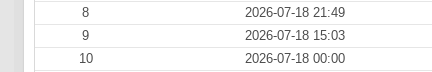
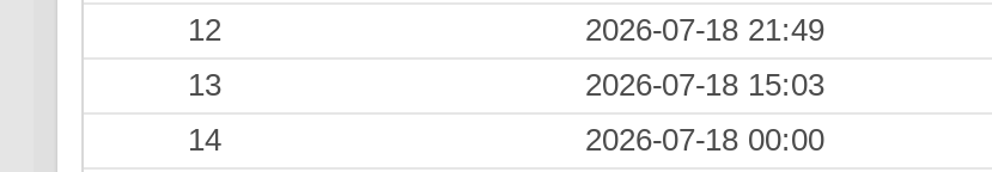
- 8
+ 12

- 9
+ 13

- 10
+ 14
